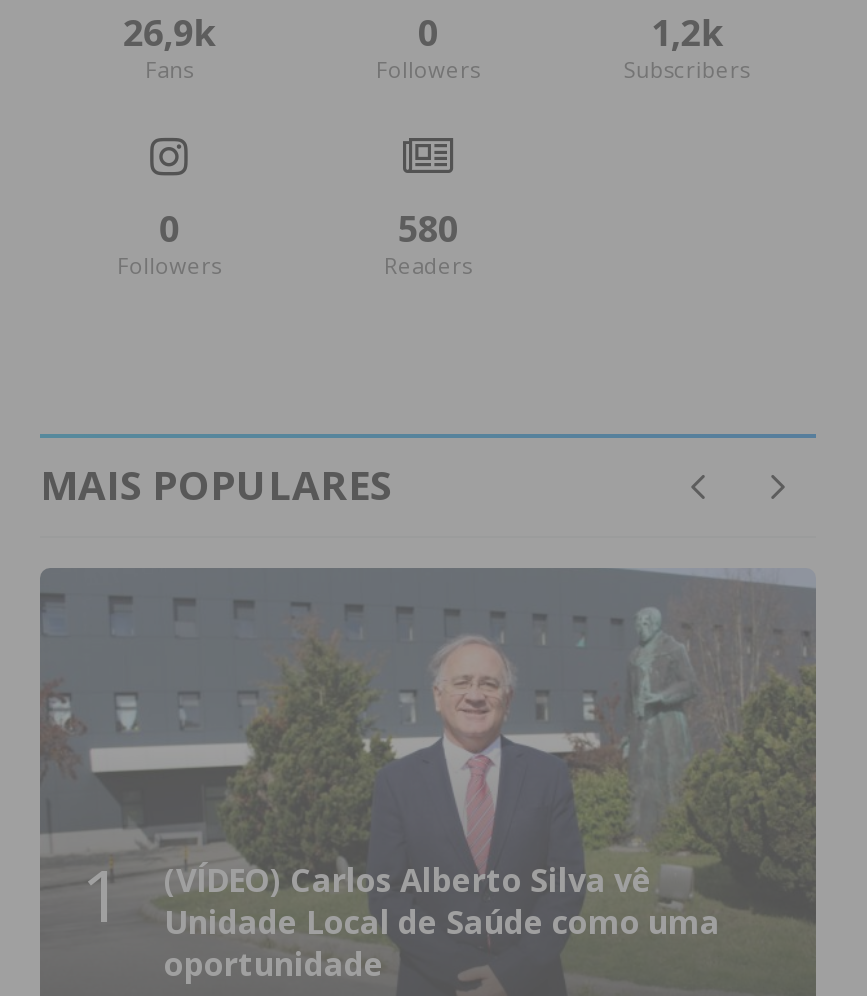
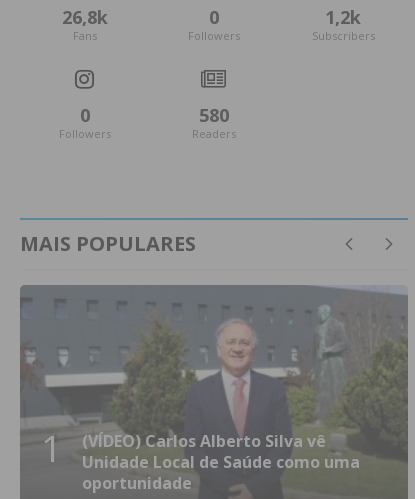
- 26,9k
+ 26,8k
